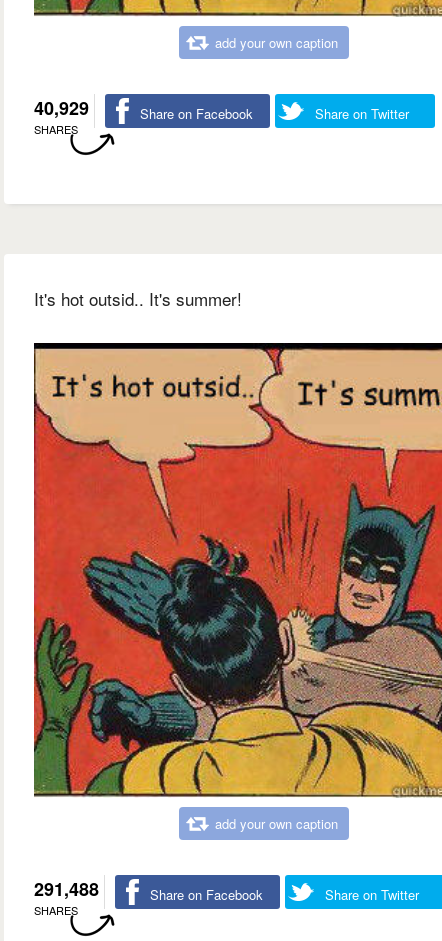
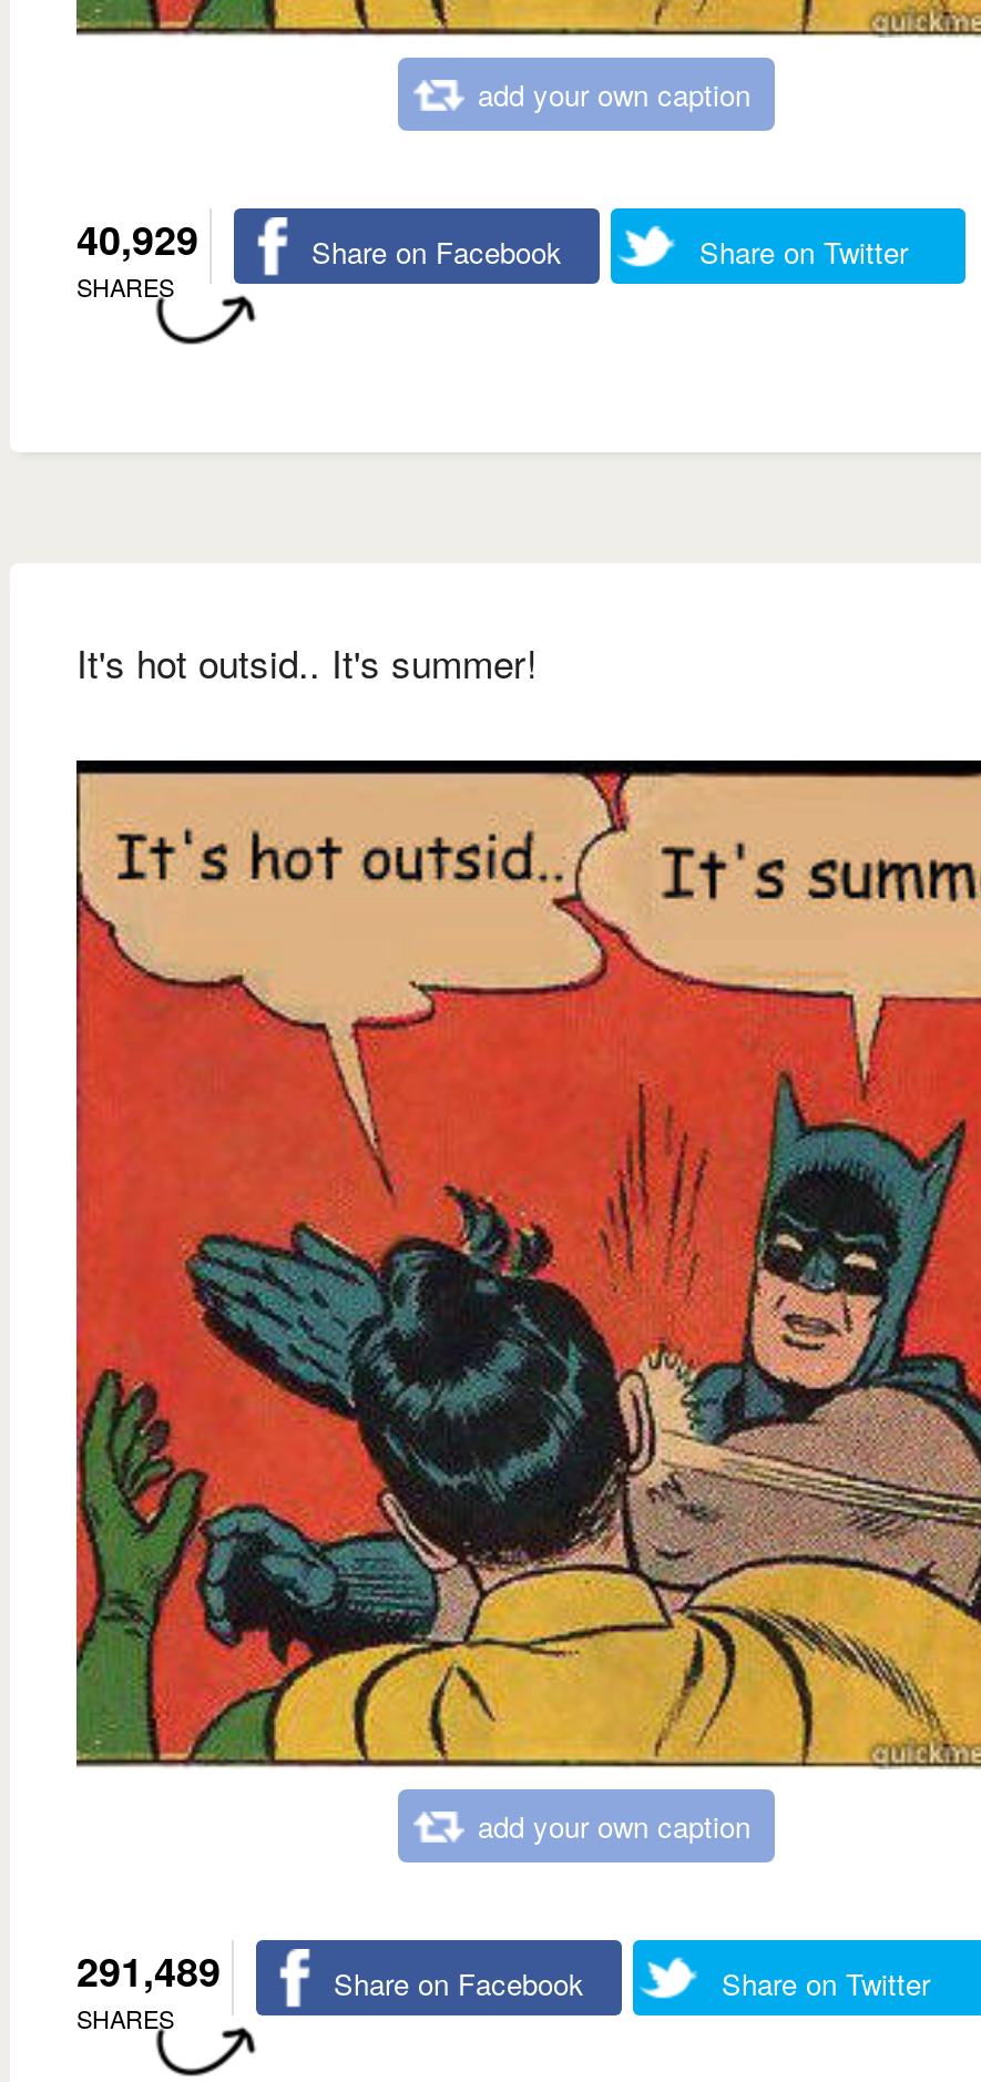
- 291,488
+ 291,489
